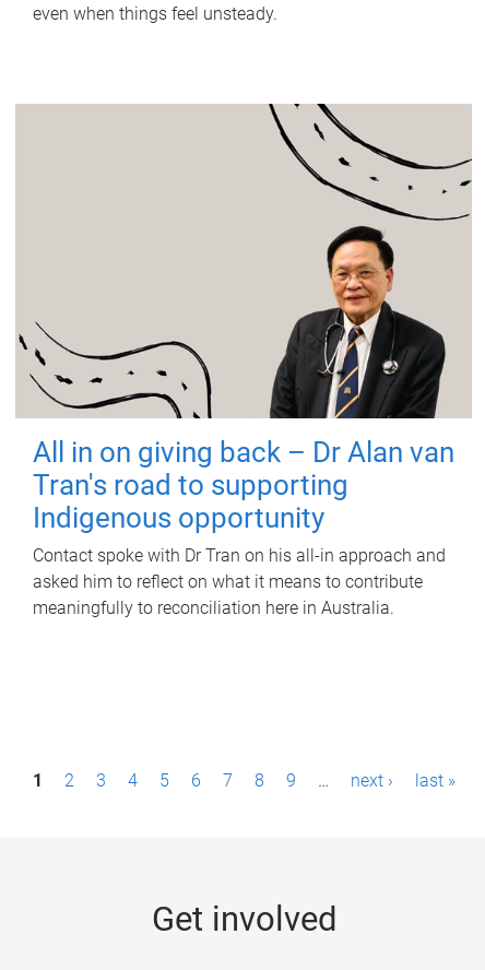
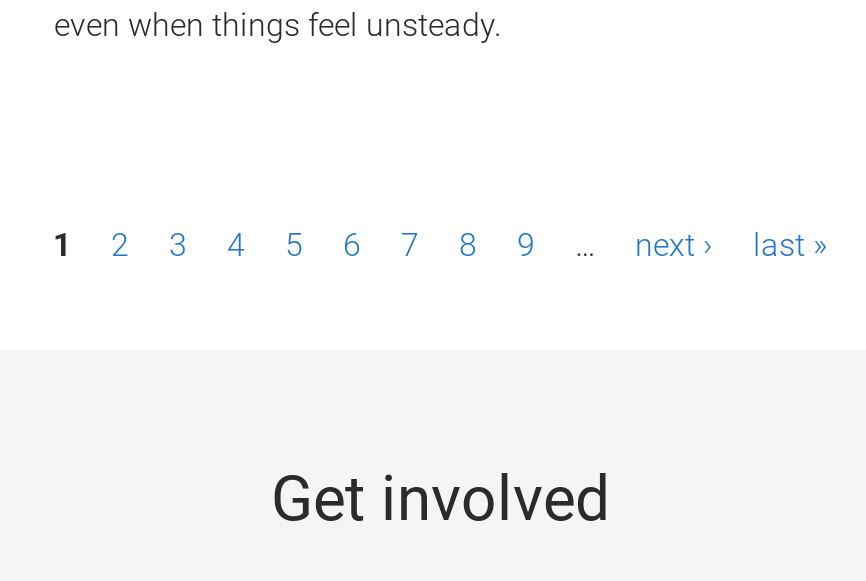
- [image]
- All in on giving back – Dr Alan van
- Tran's road to supporting
- Indigenous opportunity
- Contact spoke with Dr Tran on his all-in approach and
- asked him to reflect on what it means to contribute
- meaningfully to reconciliation here in Australia.
